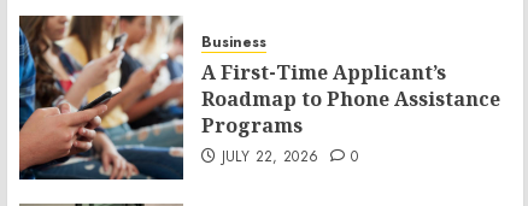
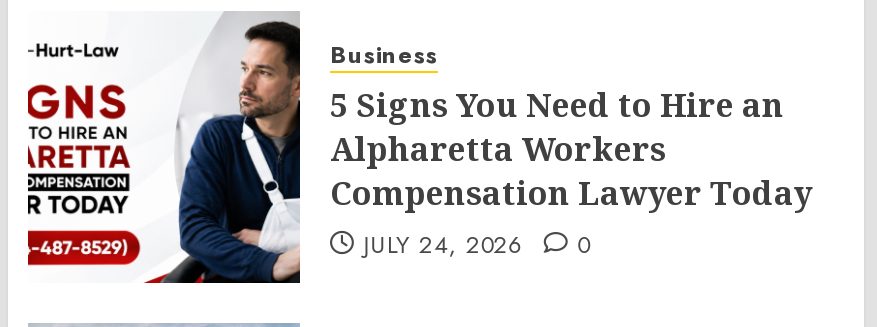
- [image]
- A First-Time Applicant’s
- Roadmap to Phone Assistance
- Programs
- JULY 22, 2026
+ [image]
+ 5 Signs You Need to Hire an
+ Alpharetta Workers
+ Compensation Lawyer Today
+ JULY 24, 2026
